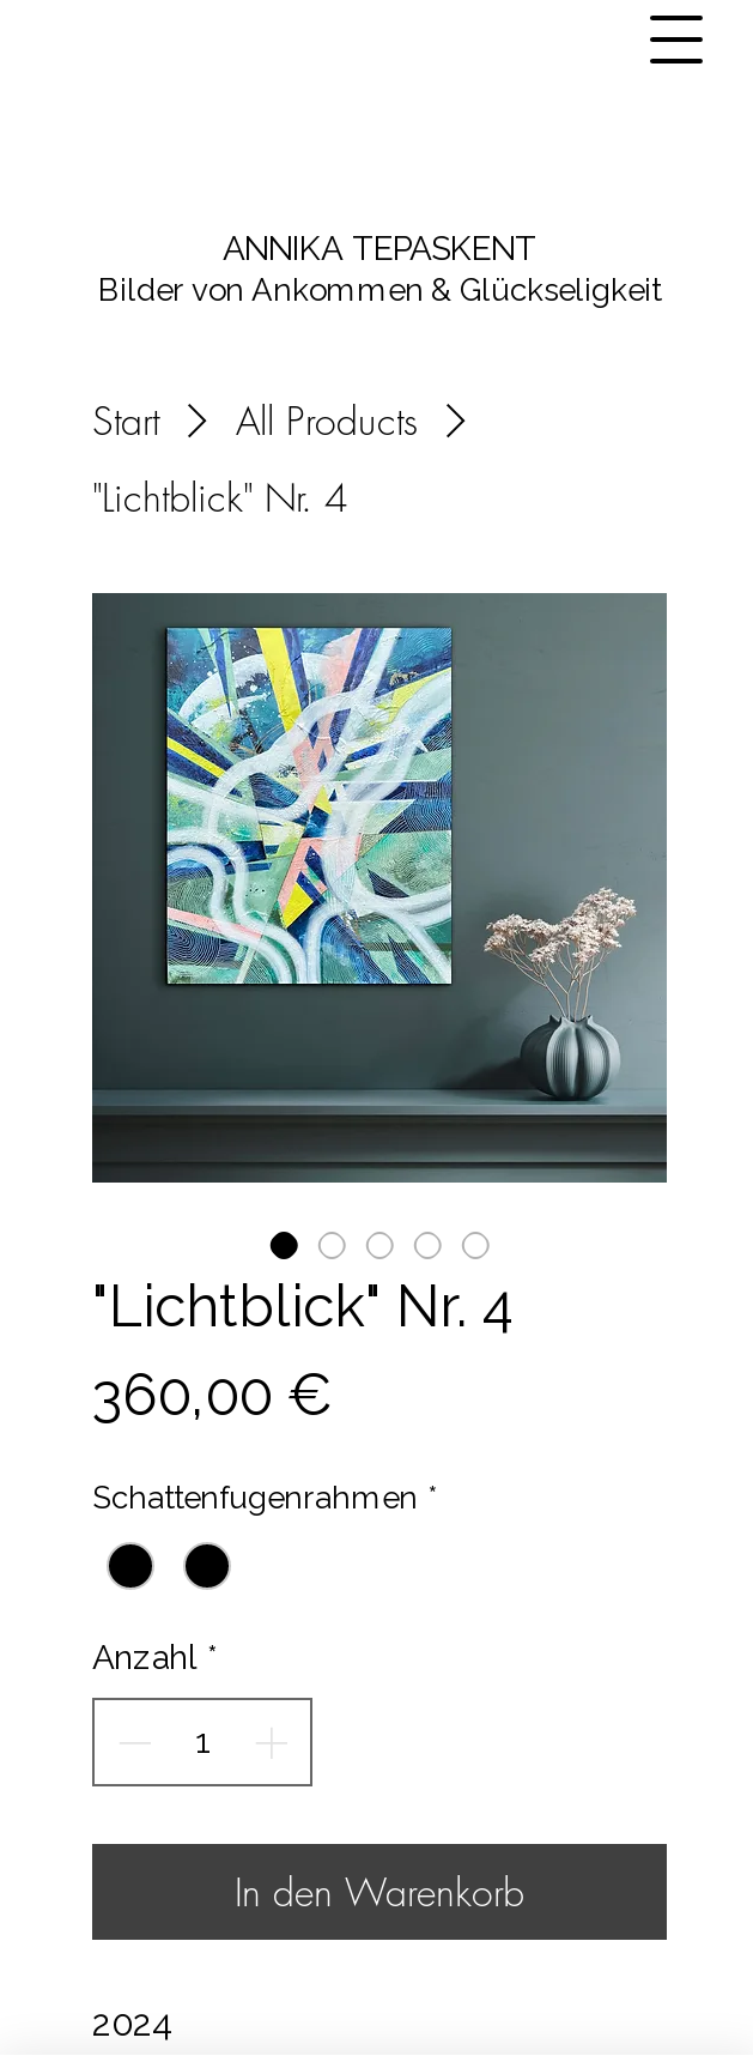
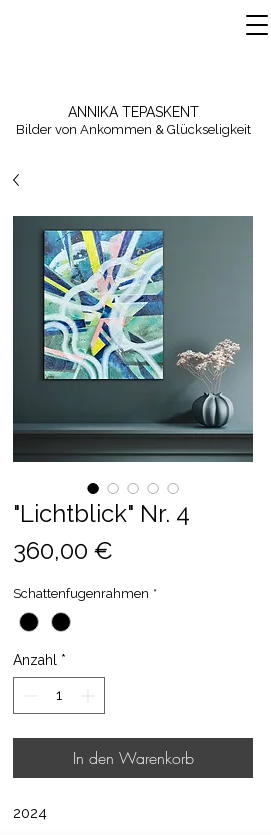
- Start
- All Products
- "Lichtblick" Nr. 4
